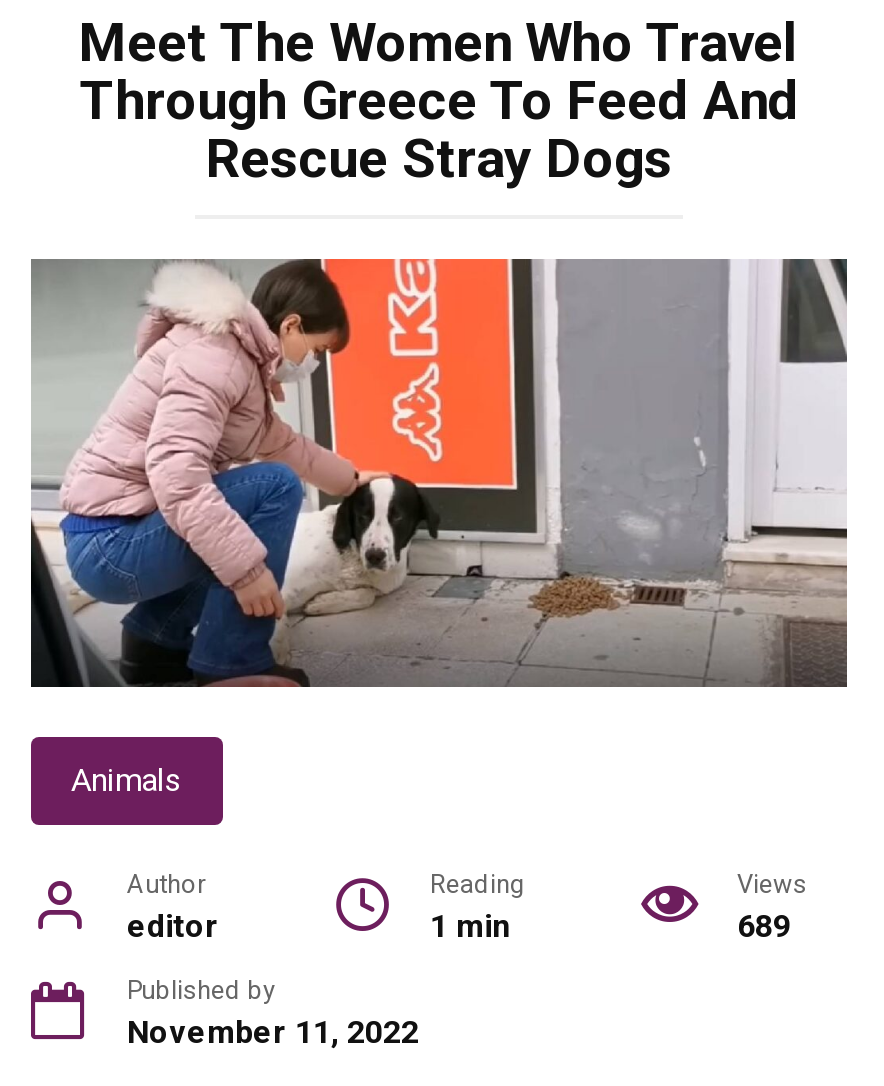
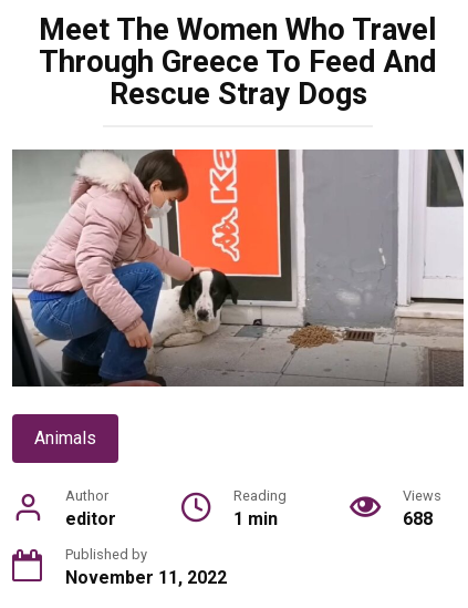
- 689
+ 688
